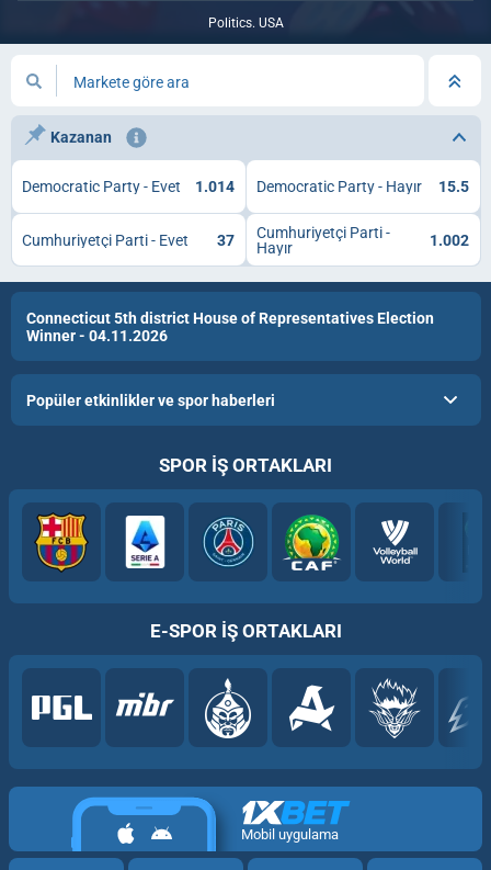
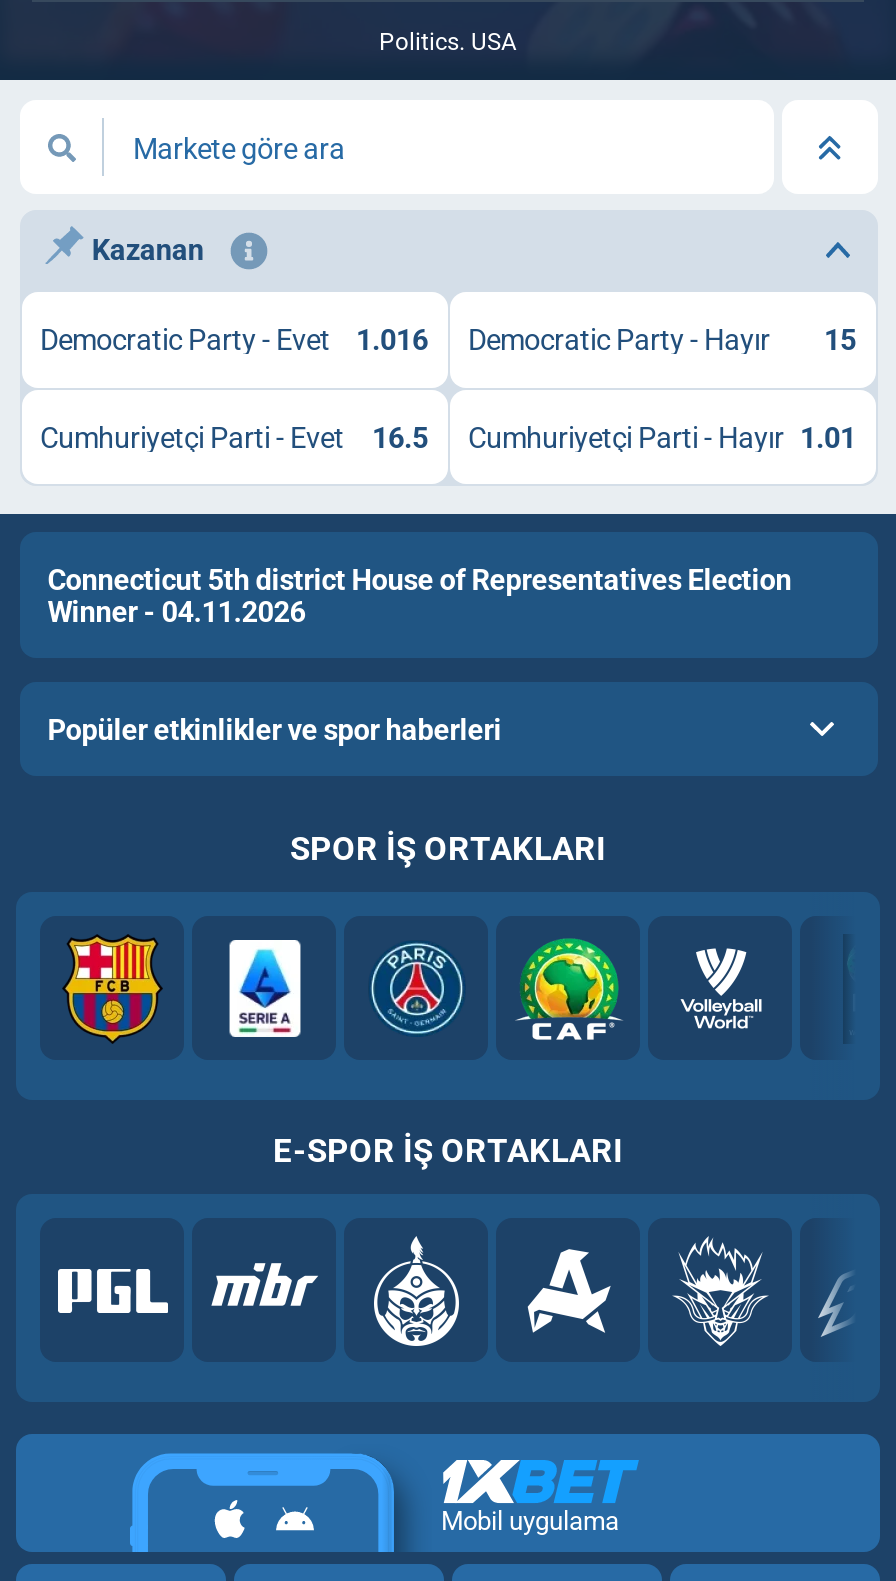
- 1.014
+ 1.016

- 15.5
+ 15

- 37
- Cumhuriyetçi Parti -
- Hayır
- 1.002
+ 16.5
+ Cumhuriyetçi Parti - Hayır 1.01
